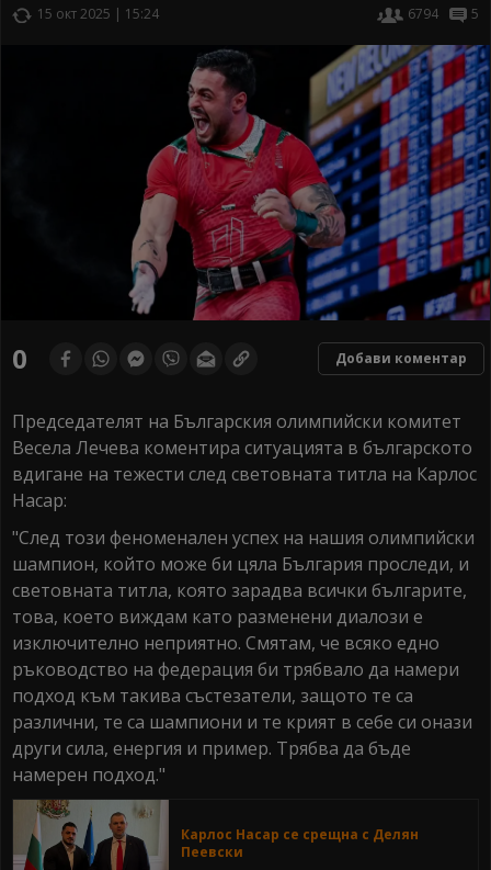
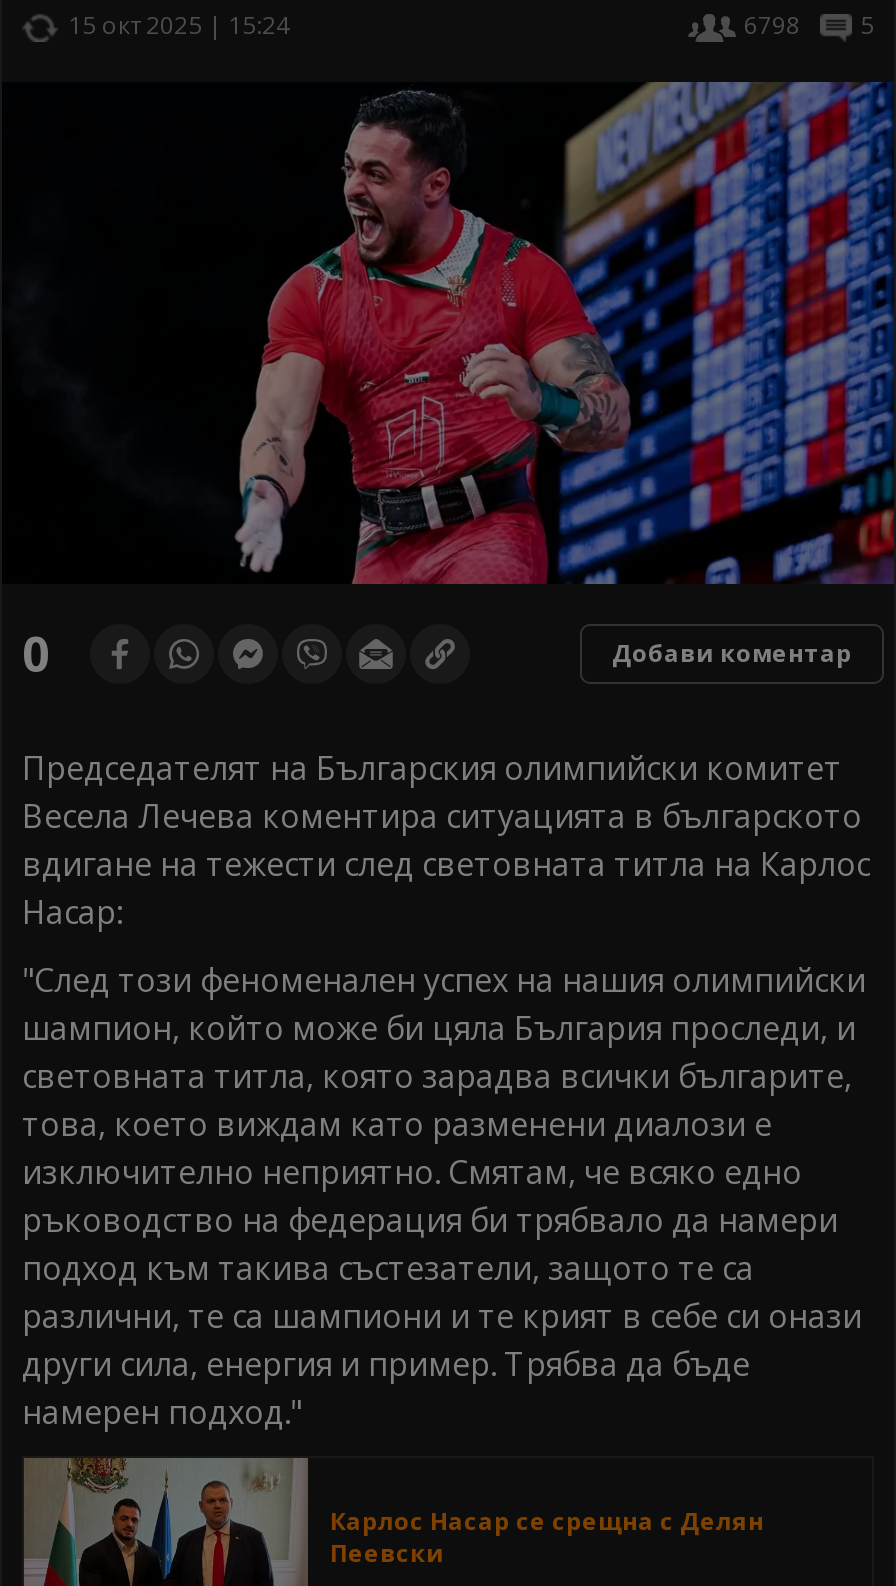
- 6794 5
+ 6798 5
